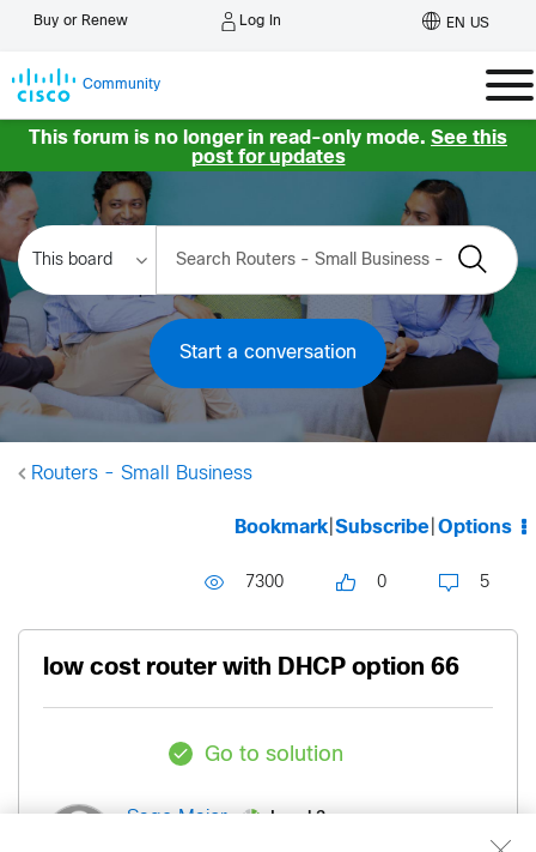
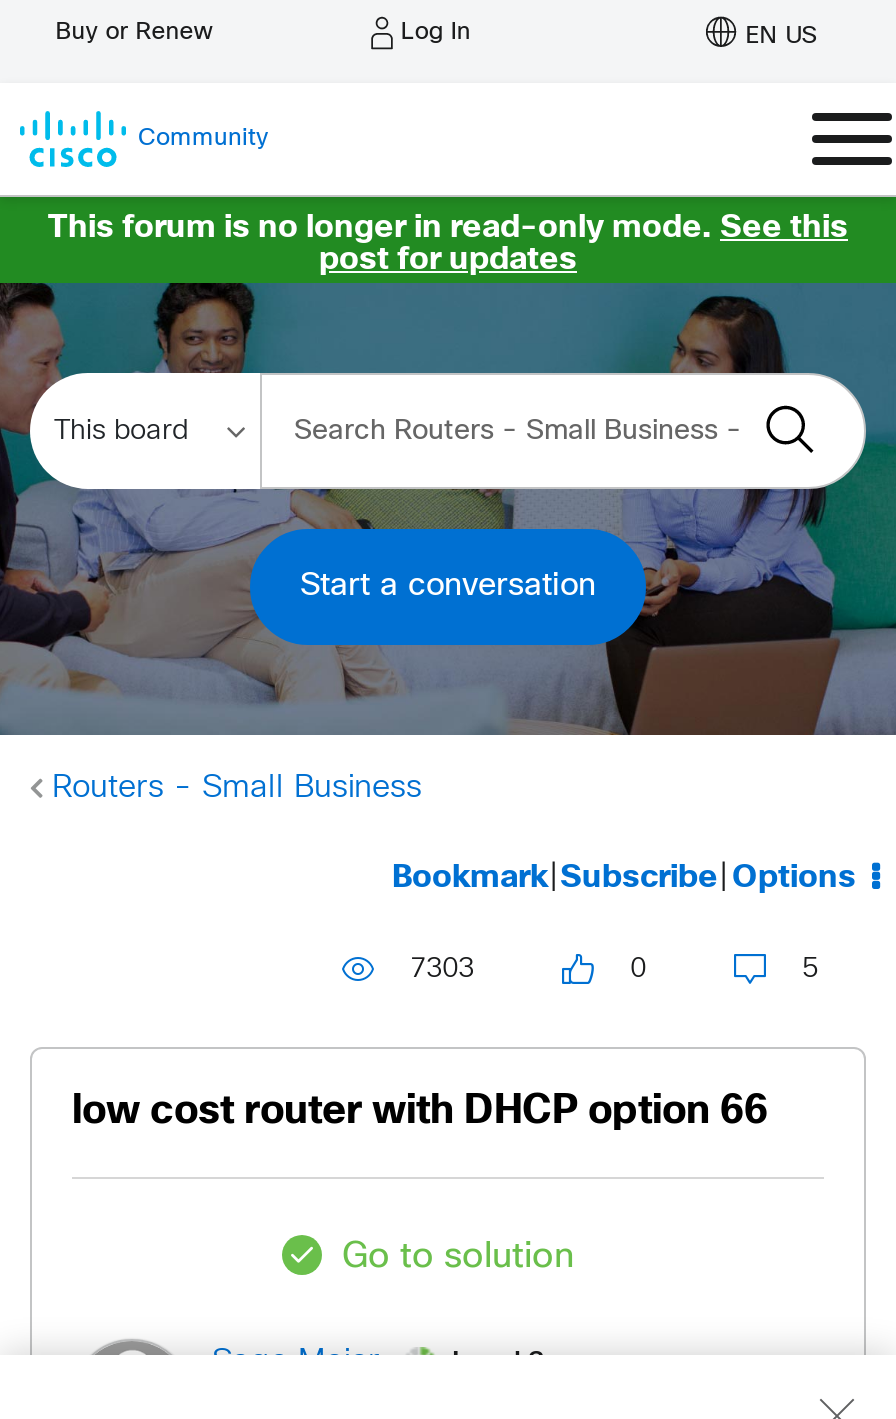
- 7300
+ 7303
